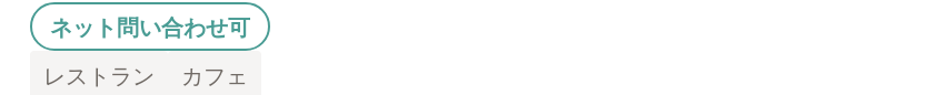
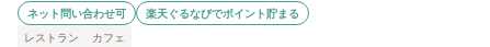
+ 楽天ぐるなびでポイント貯まる
